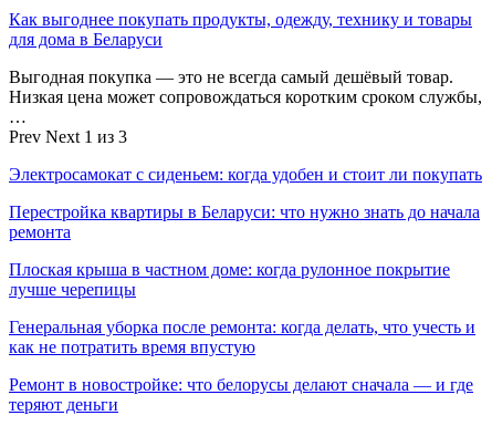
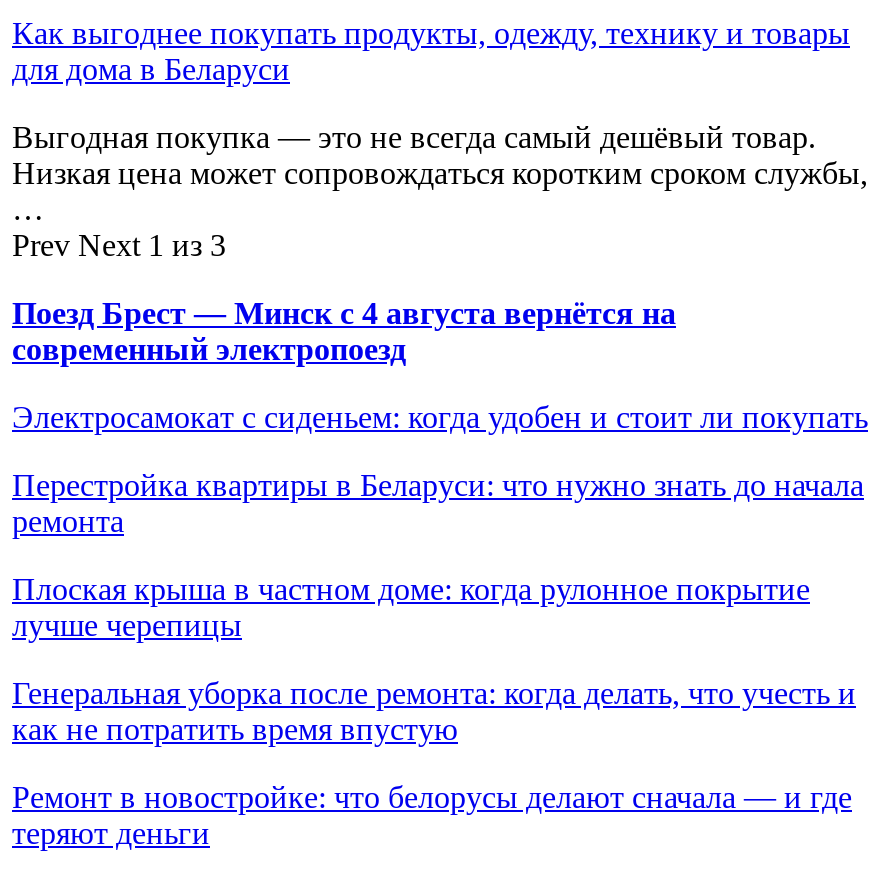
+ Поезд Брест — Минск с 4 августа вернётся на
+ современный электропоезд
